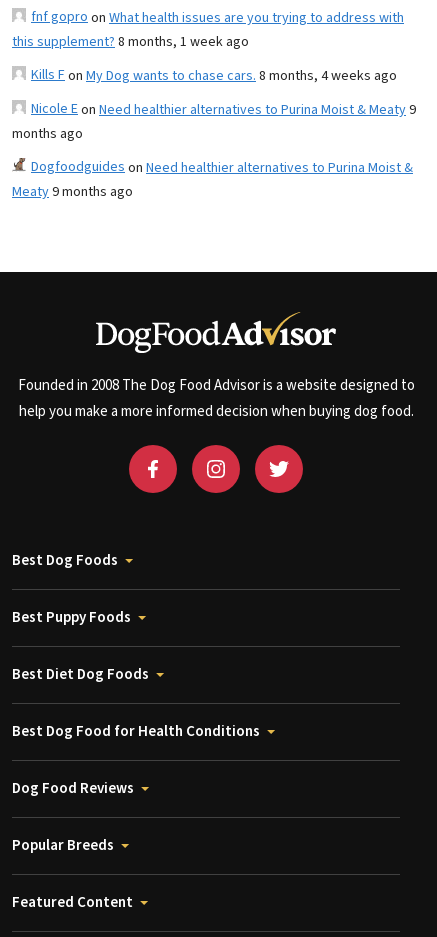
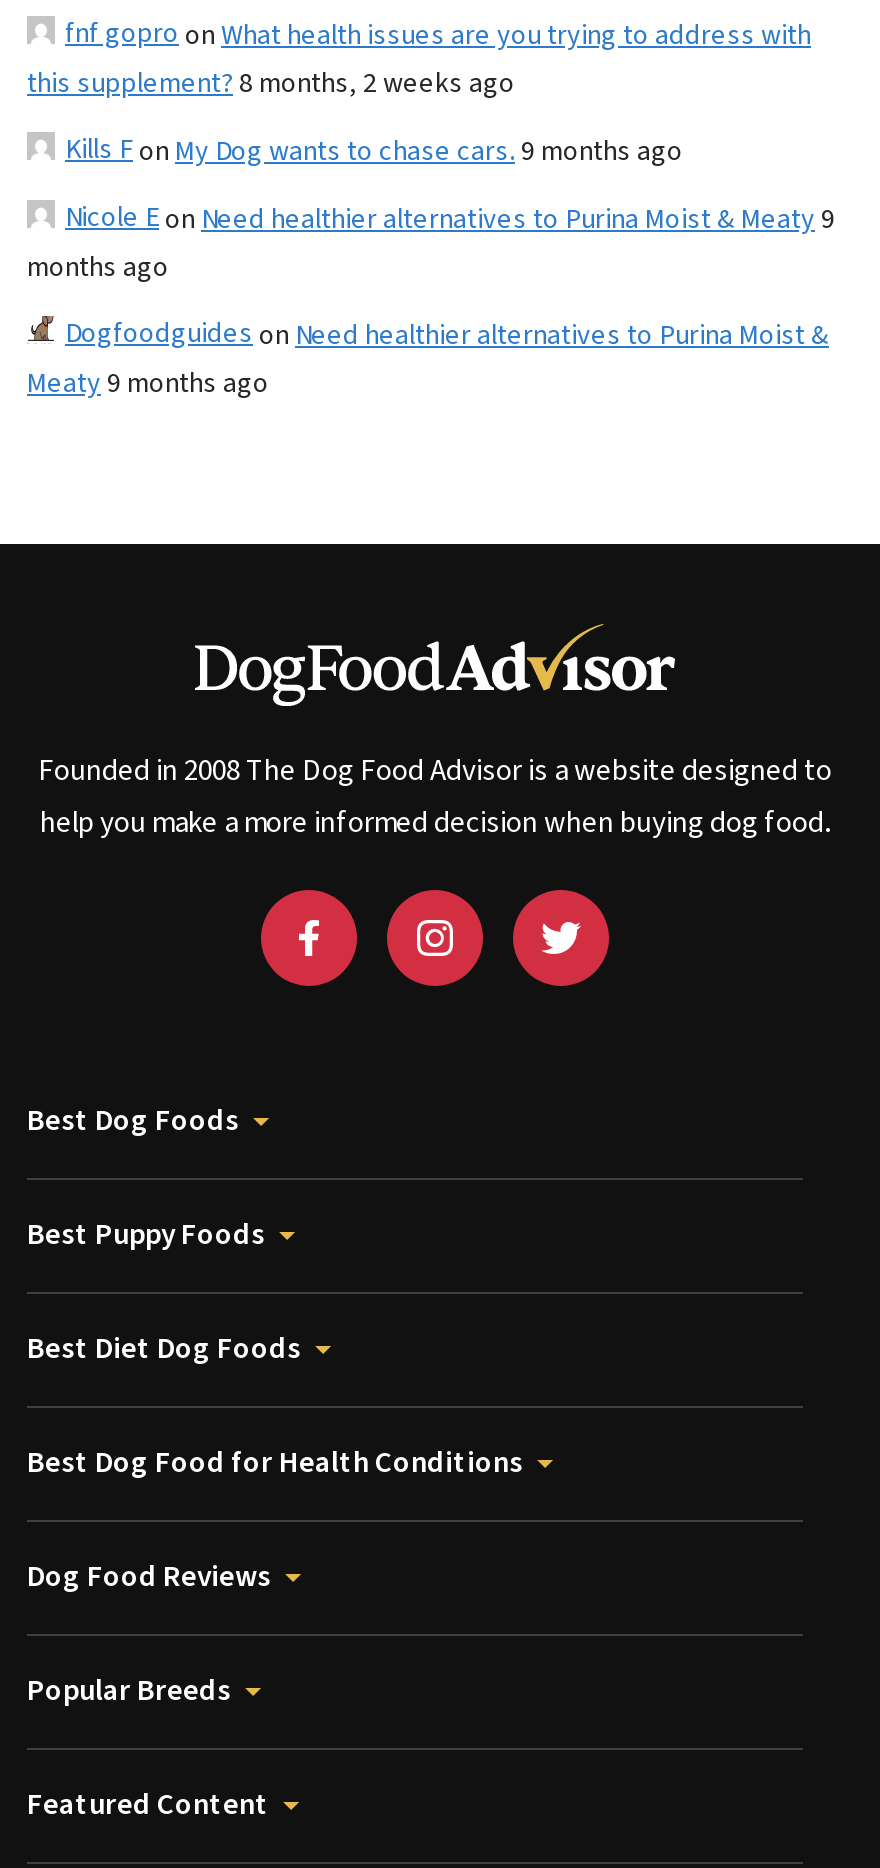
- this supplement? 8 months, 1 week ago
+ this supplement? 8 months, 2 weeks ago

- Kills Fon My Dog wants to chase cars. 8 months, 4 weeks ago
+ Kills Fon My Dog wants to chase cars. 9 months ago
